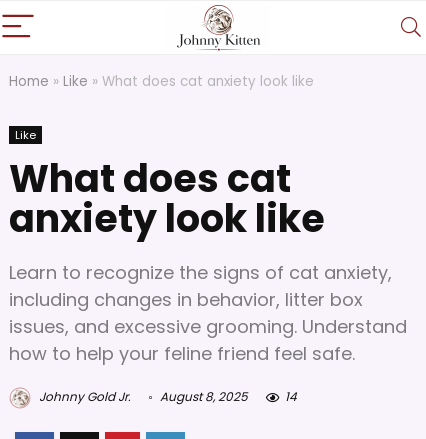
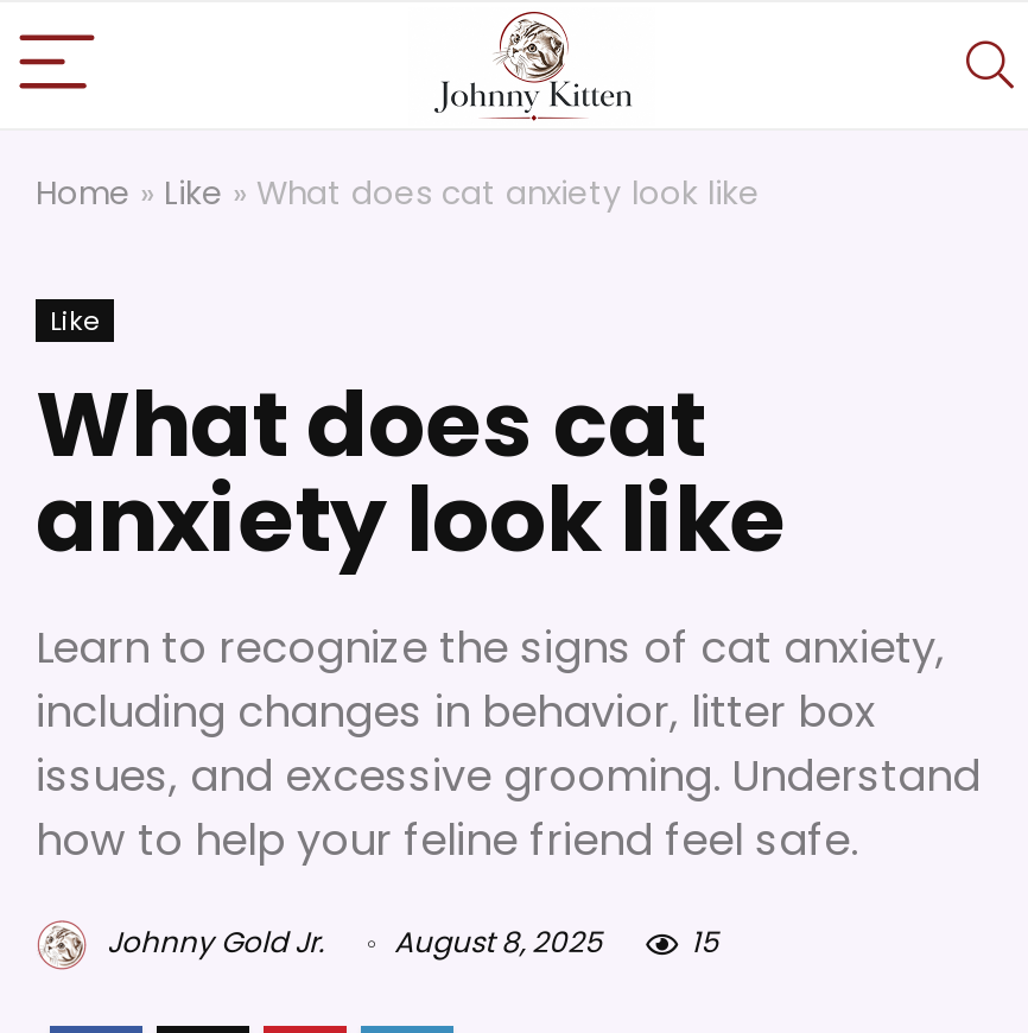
- 14
+ 15
